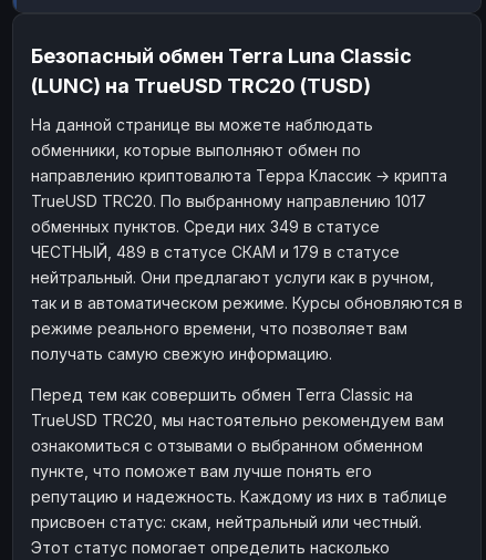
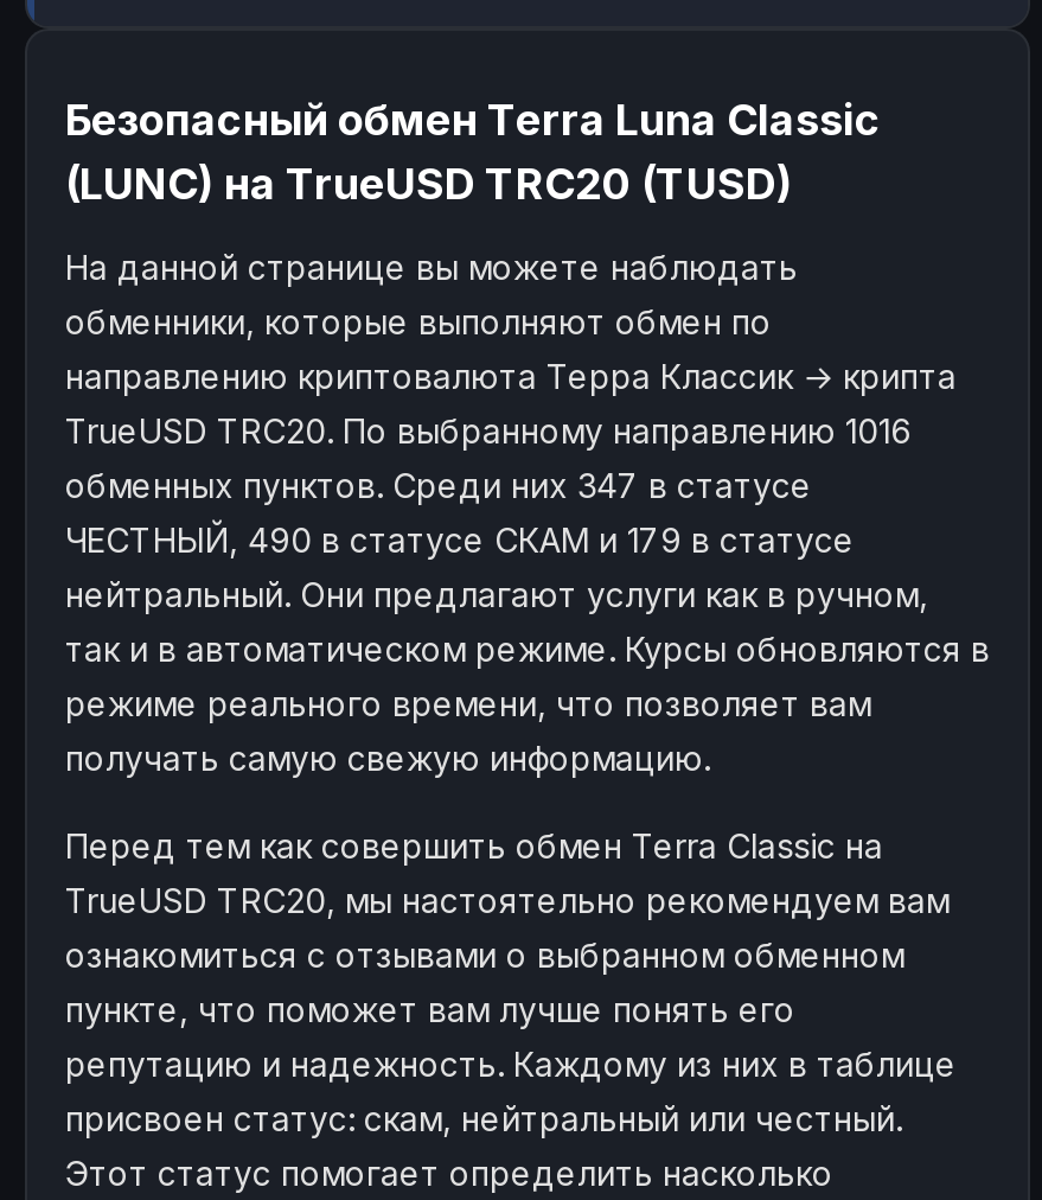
- TrueUSD TRC20. По выбранному направлению 1017
+ TrueUSD TRC20. По выбранному направлению 1016

- обменных пунктов. Среди них 349 в статусе
+ обменных пунктов. Среди них 347 в статусе

- ЧЕСТНЫЙ, 489 в статусе СКАМ и 179 в статусе
+ ЧЕСТНЫЙ, 490 в статусе СКАМ и 179 в статусе
